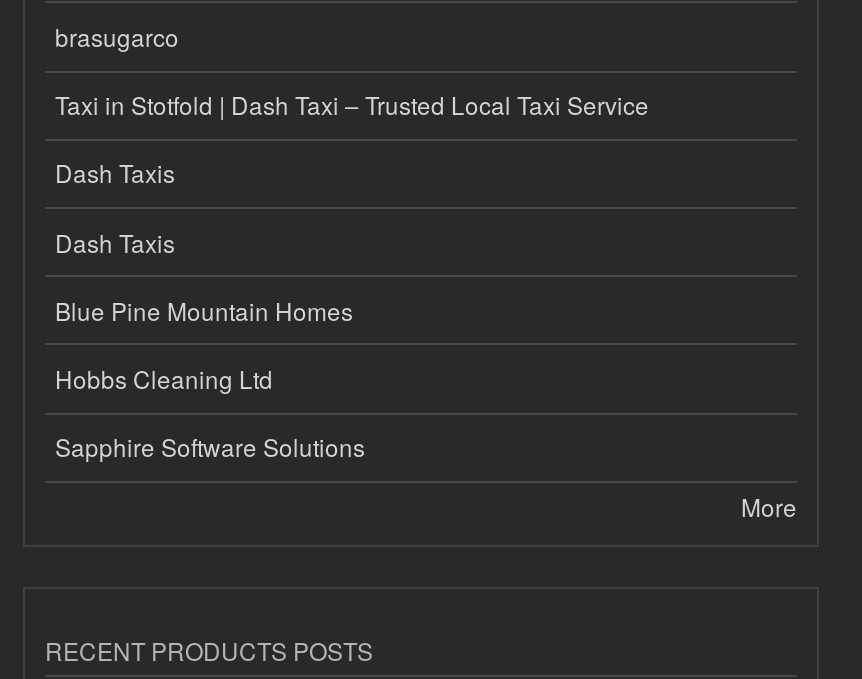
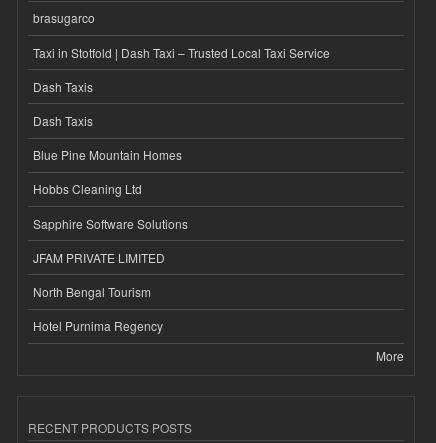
+ JFAM PRIVATE LIMITED
+ North Bengal Tourism
+ Hotel Purnima Regency
